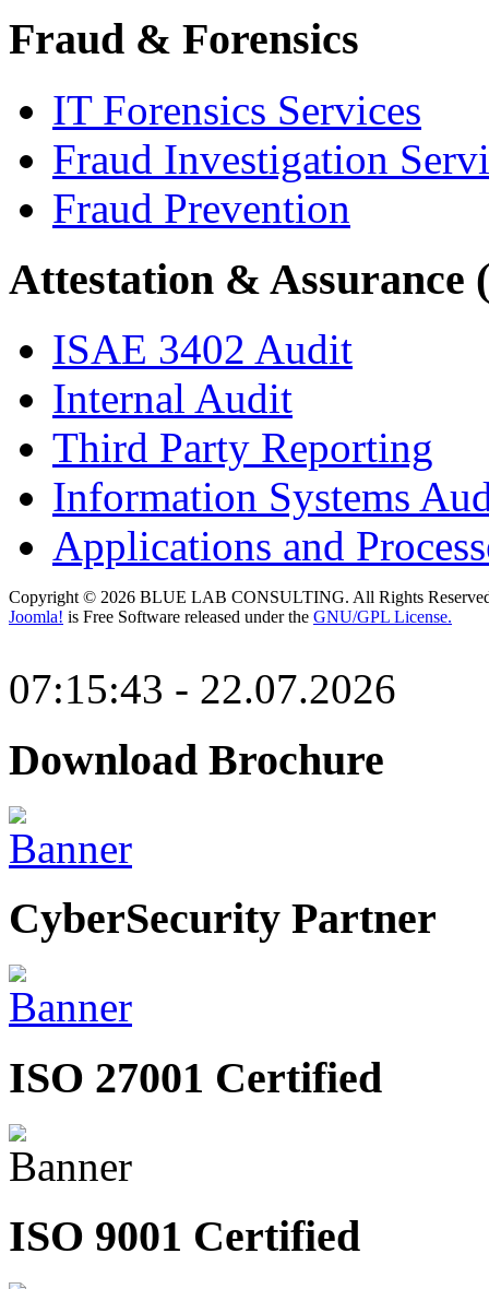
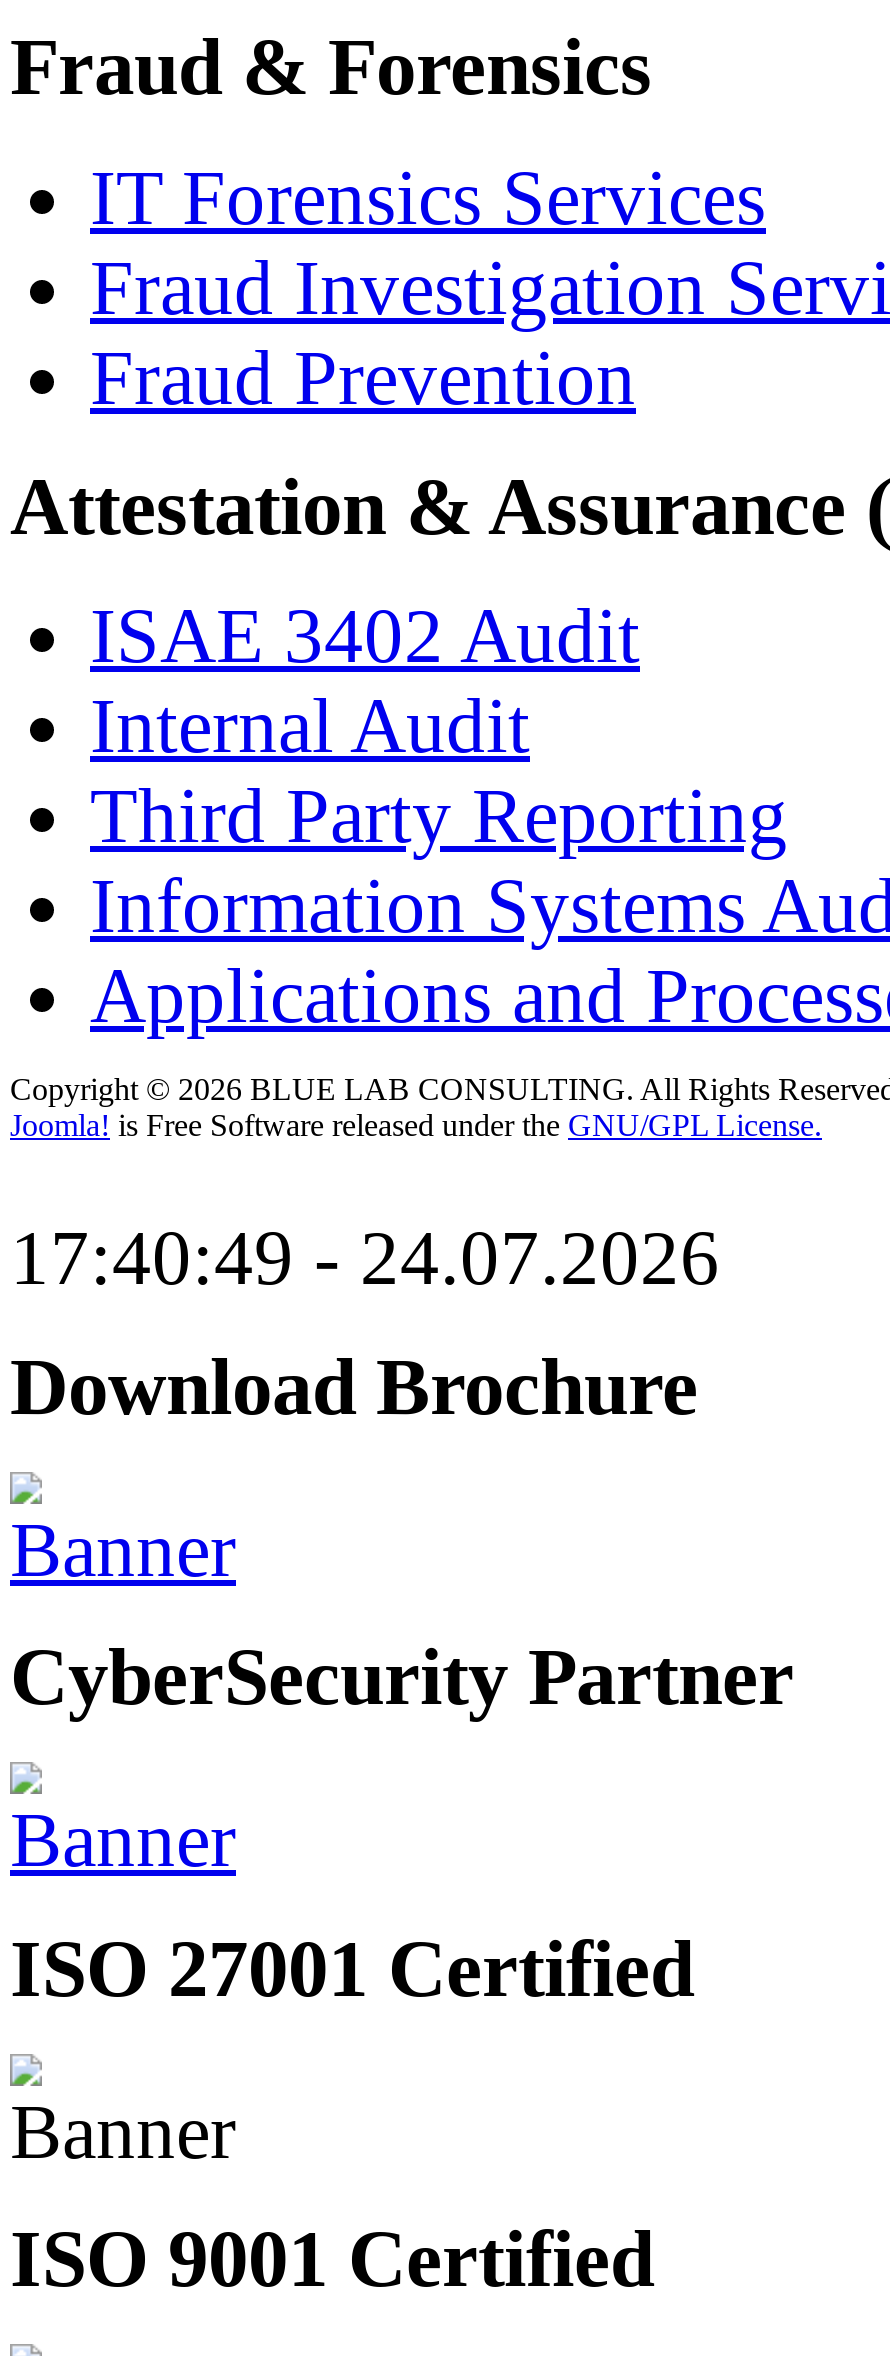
- 07:15:43 - 22.07.2026
+ 17:40:49 - 24.07.2026
